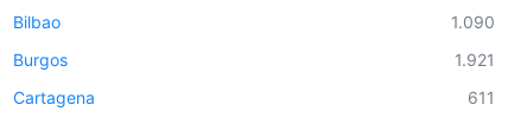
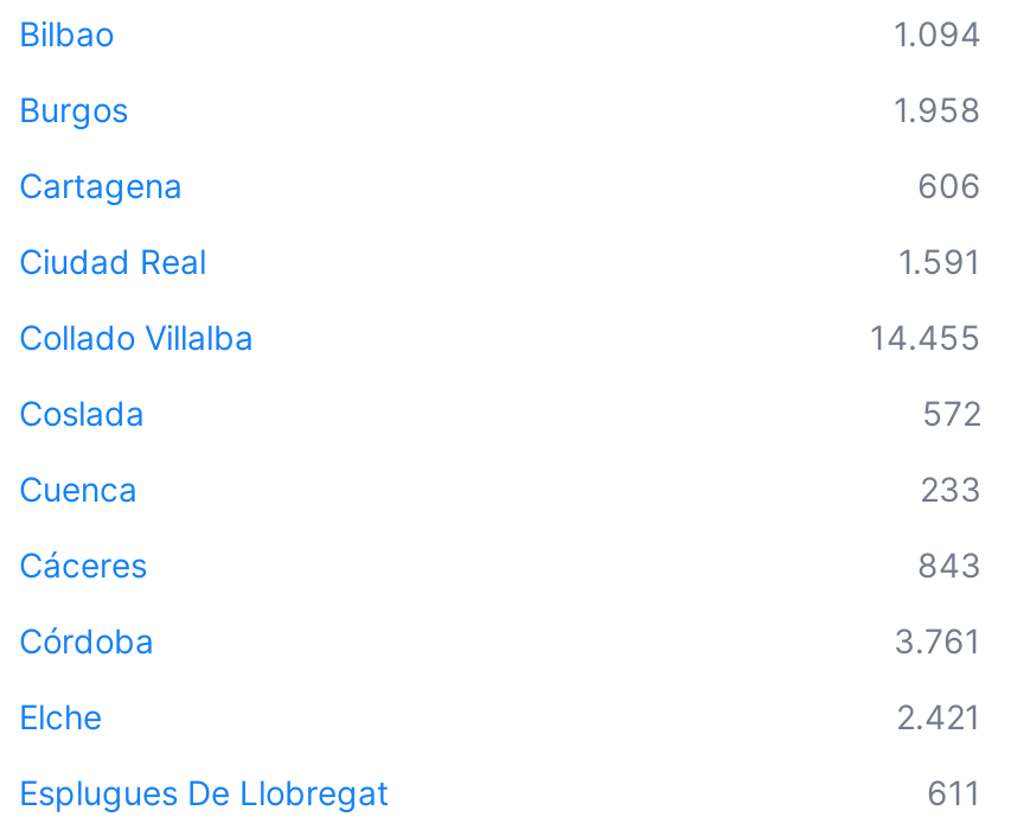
- 1.090
+ 1.094

- 1.921
+ 1.958

+ 606
+ Ciudad Real
+ 1.591
+ Collado Villalba
+ 14.455
+ Coslada
+ 572
+ Cuenca
+ 233
+ Cáceres
+ 843
+ Córdoba
+ 3.761
+ Elche
+ 2.421
+ Esplugues De Llobregat
